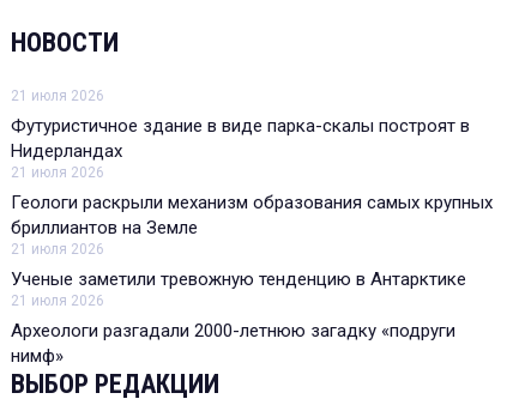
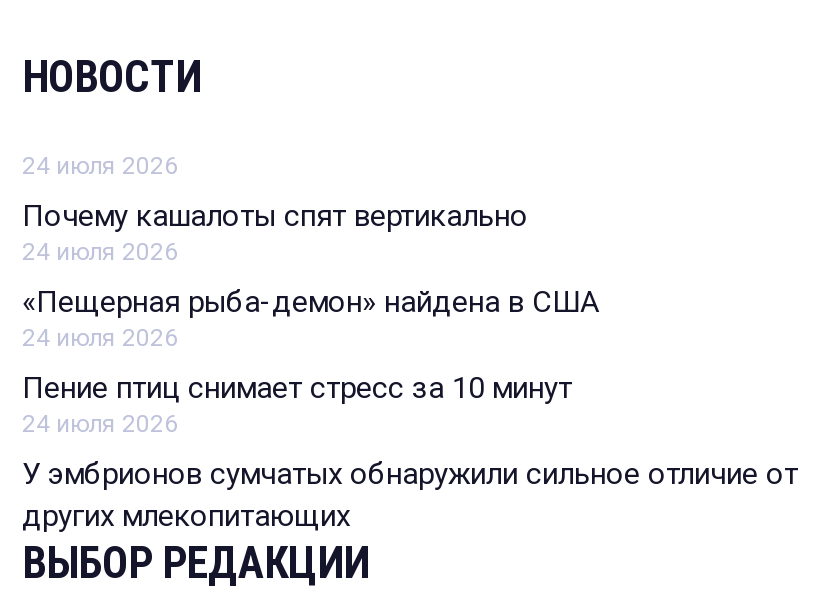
- 21 июля 2026
+ 24 июля 2026

- Футуристичное здание в виде парка-скалы построят в
- Нидерландах
- 21 июля 2026
+ Почему кашалоты спят вертикально
+ 24 июля 2026

- Геологи раскрыли механизм образования самых крупных
- бриллиантов на Земле
- 21 июля 2026
+ «Пещерная рыба-демон» найдена в США
+ 24 июля 2026

- Ученые заметили тревожную тенденцию в Антарктике
- 21 июля 2026
+ Пение птиц снимает стресс за 10 минут
+ 24 июля 2026

- Археологи разгадали 2000-летнюю загадку «подруги
- нимф»
+ У эмбрионов сумчатых обнаружили сильное отличие от
+ других млекопитающих
